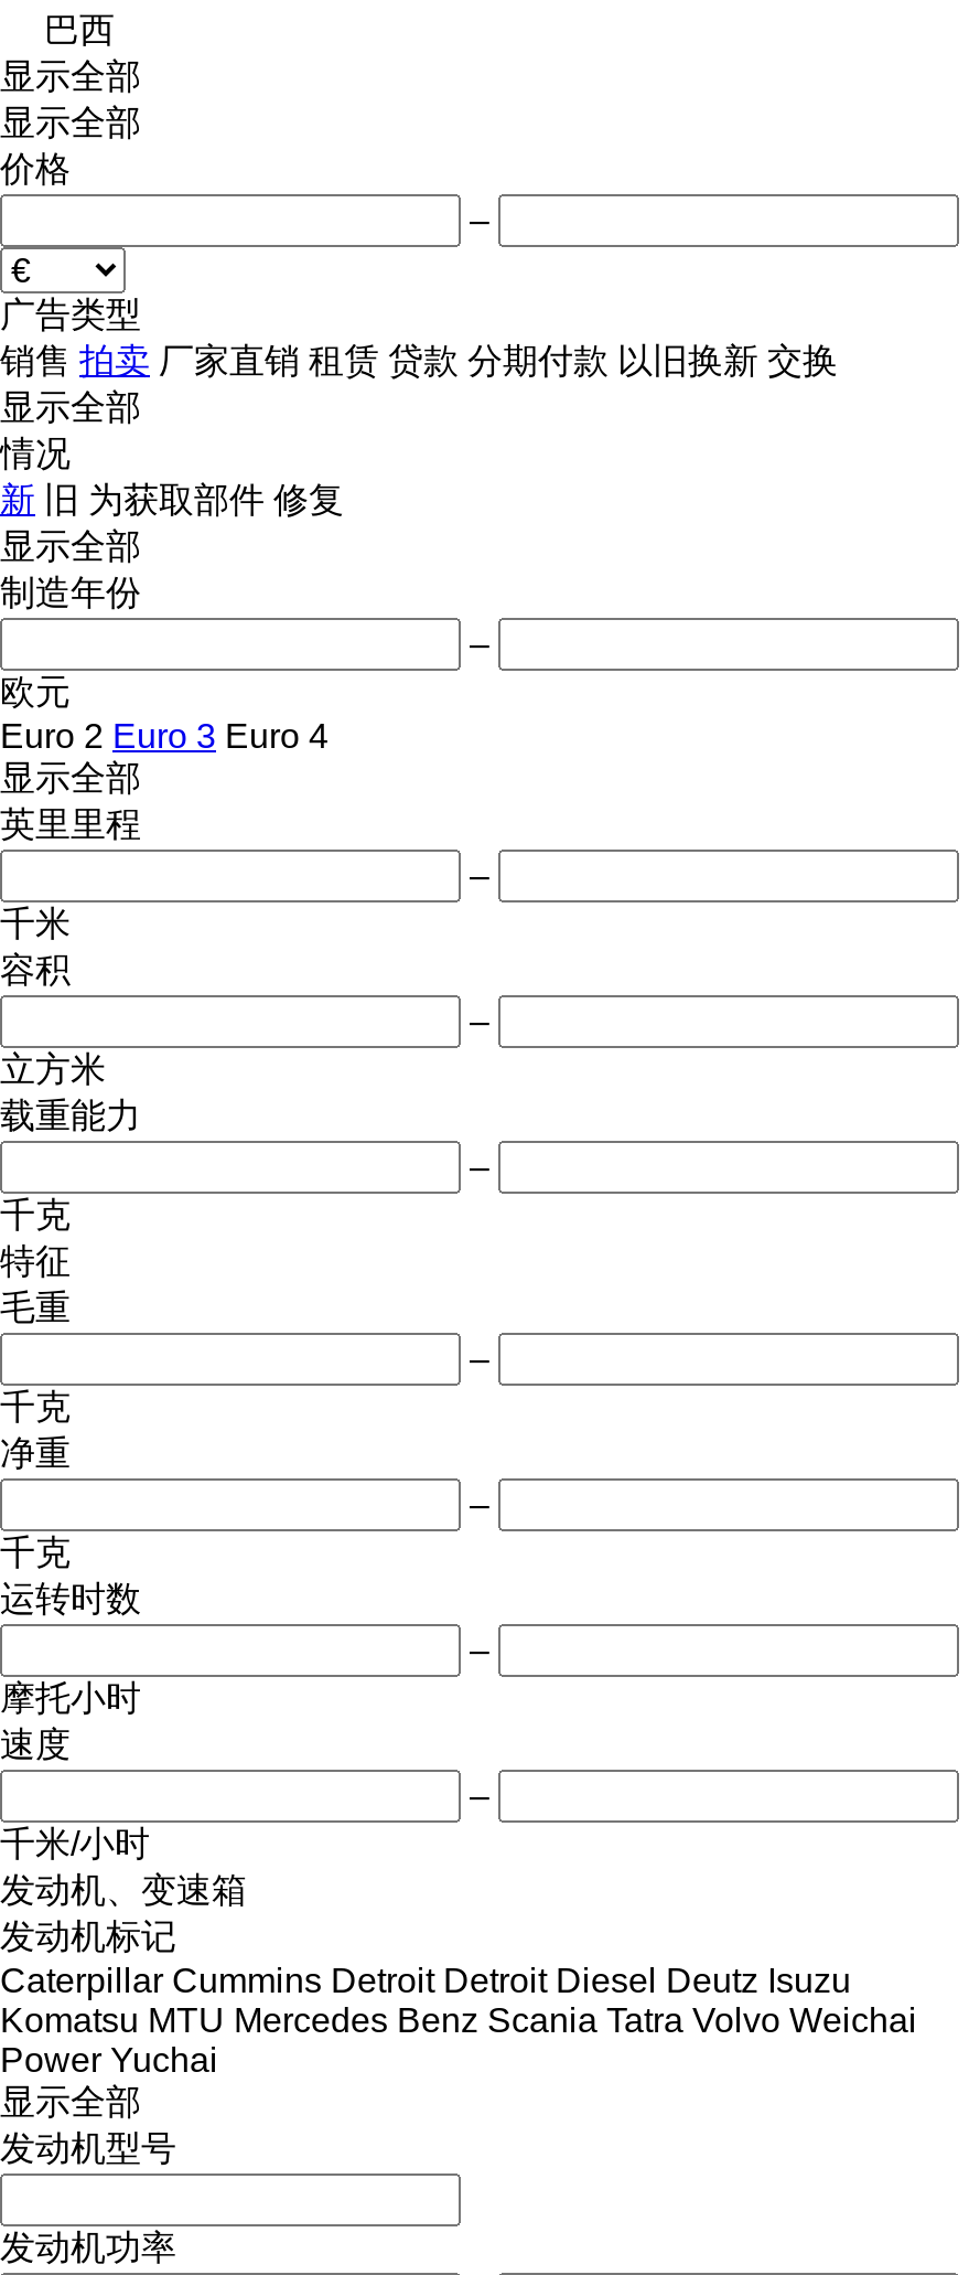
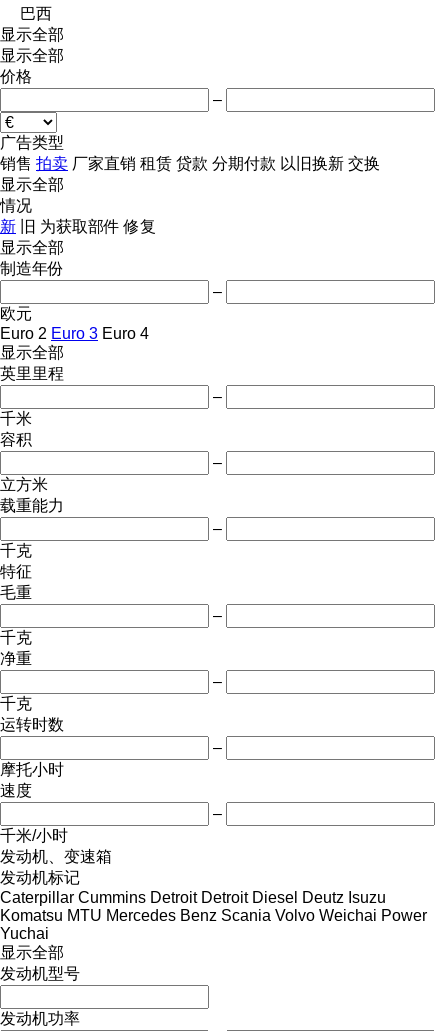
- Komatsu MTU Mercedes Benz Scania Tatra Volvo Weichai
- Power Yuchai
+ Komatsu MTU Mercedes Benz Scania Volvo Weichai Power
+ Yuchai
